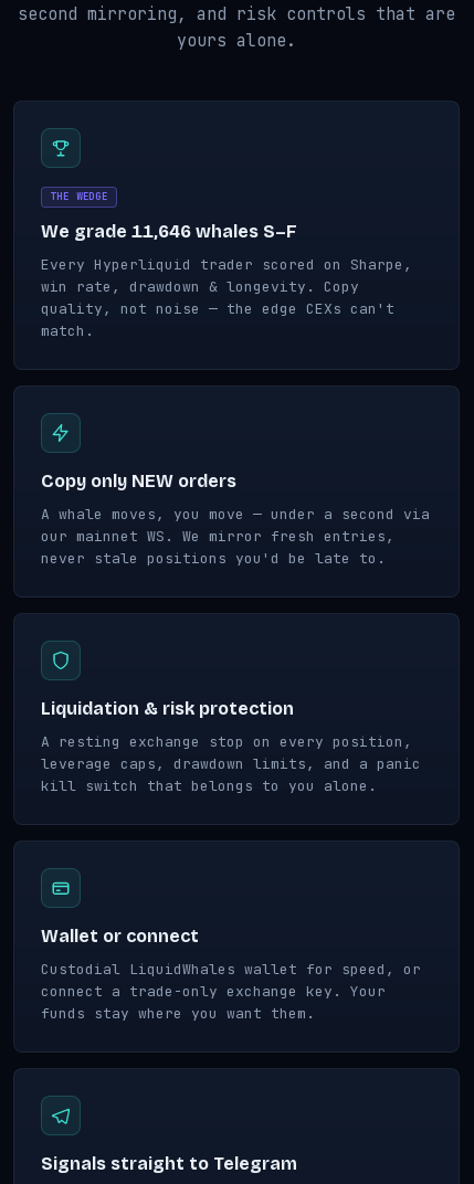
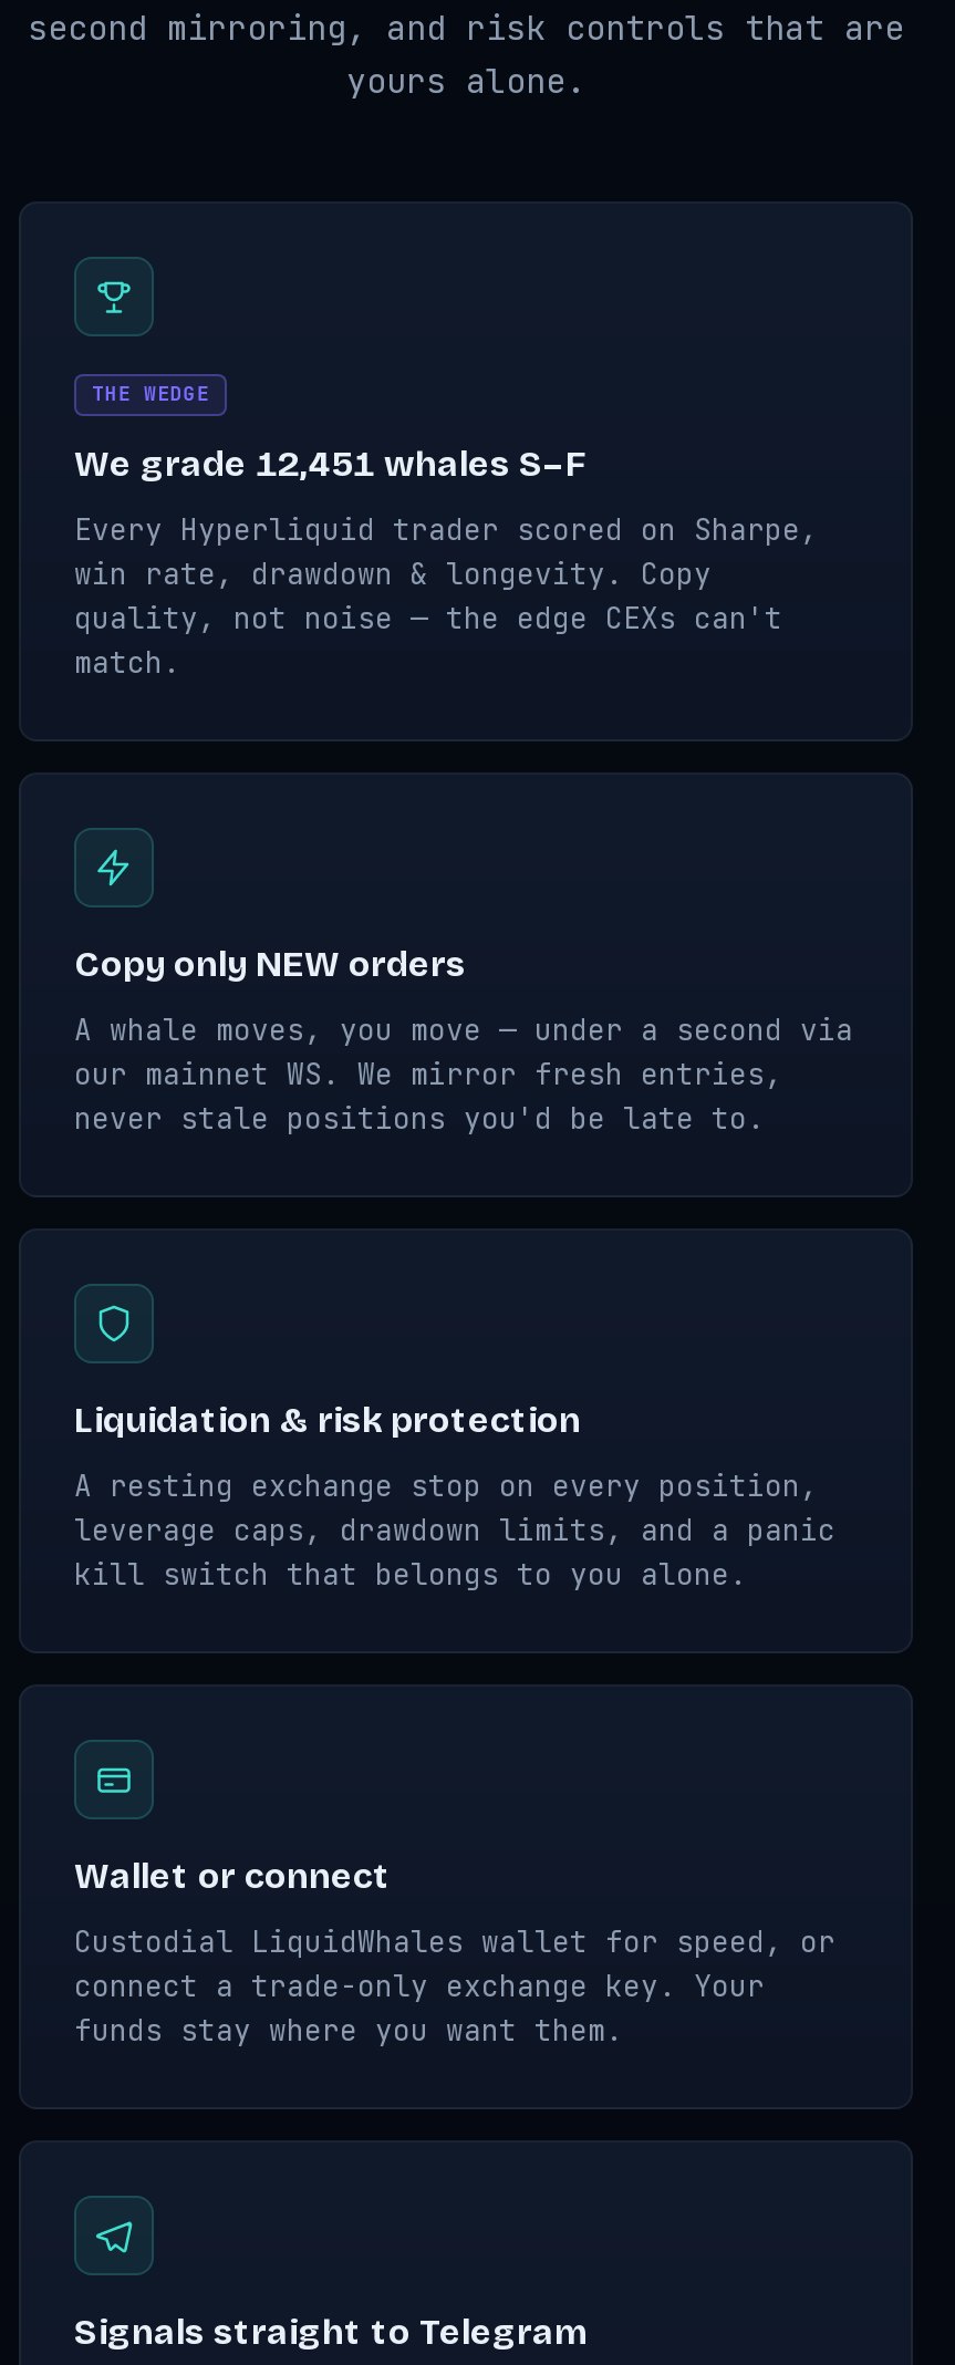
- We grade 11,646 whales S–F
+ We grade 12,451 whales S–F
